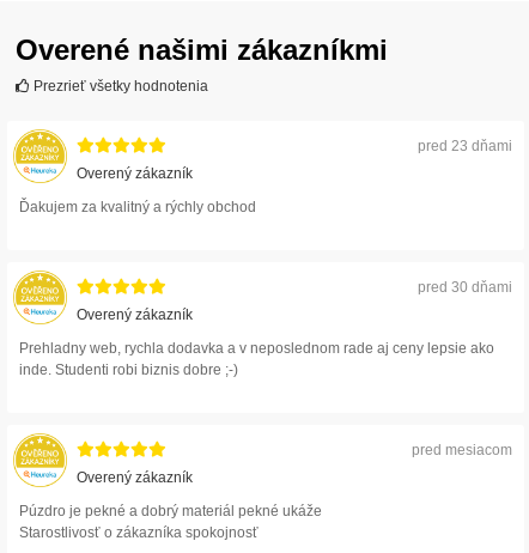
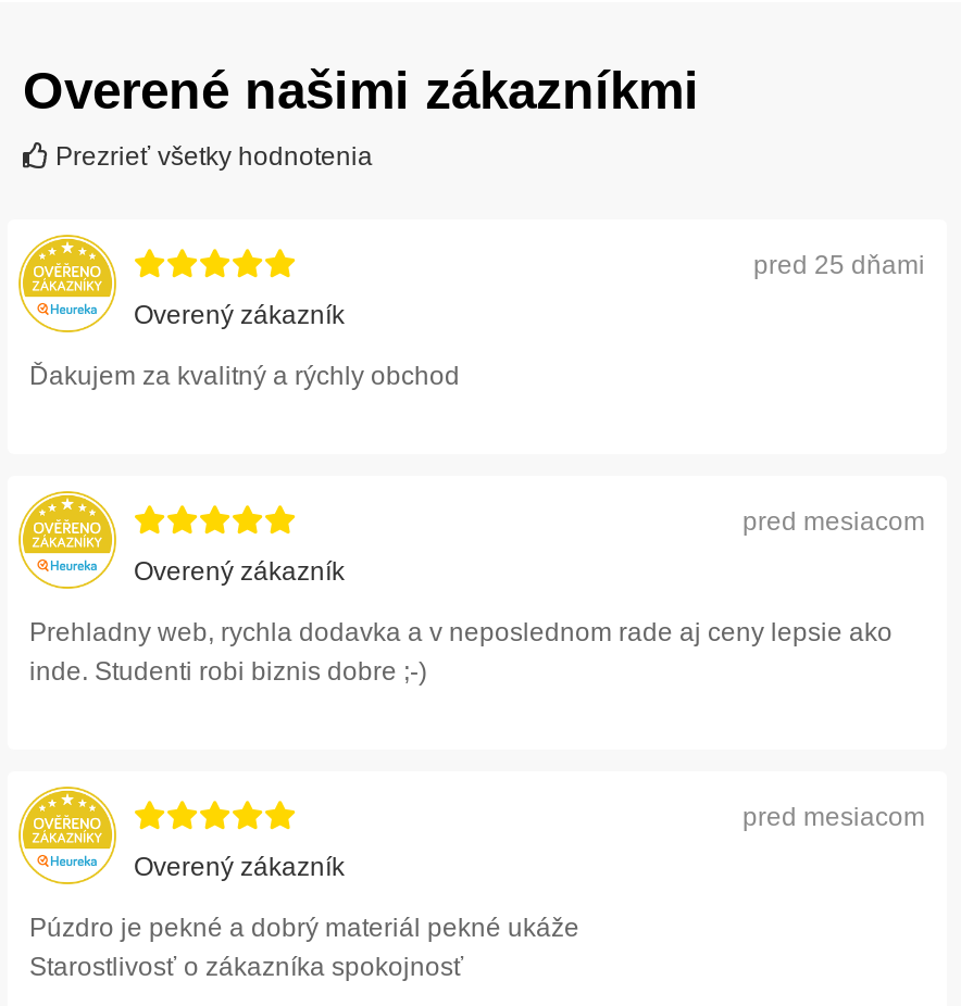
- pred 23 dňami
+ pred 25 dňami

- pred 30 dňami
+ pred mesiacom
